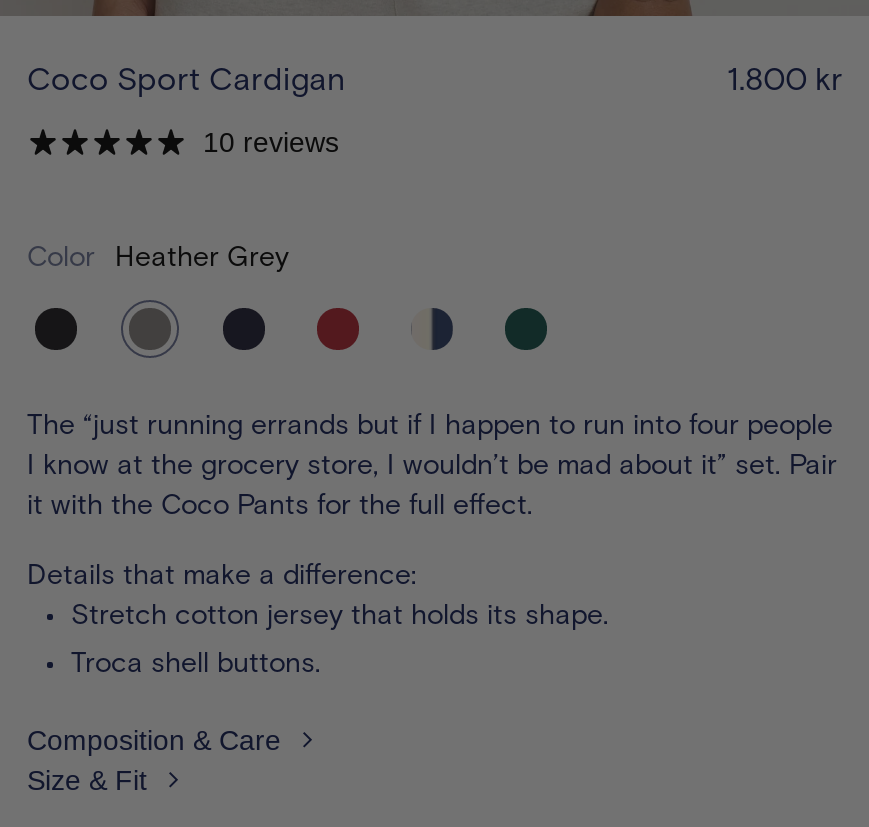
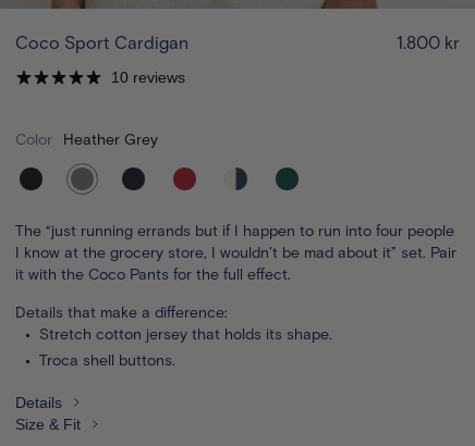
- Composition & Care
+ Details
